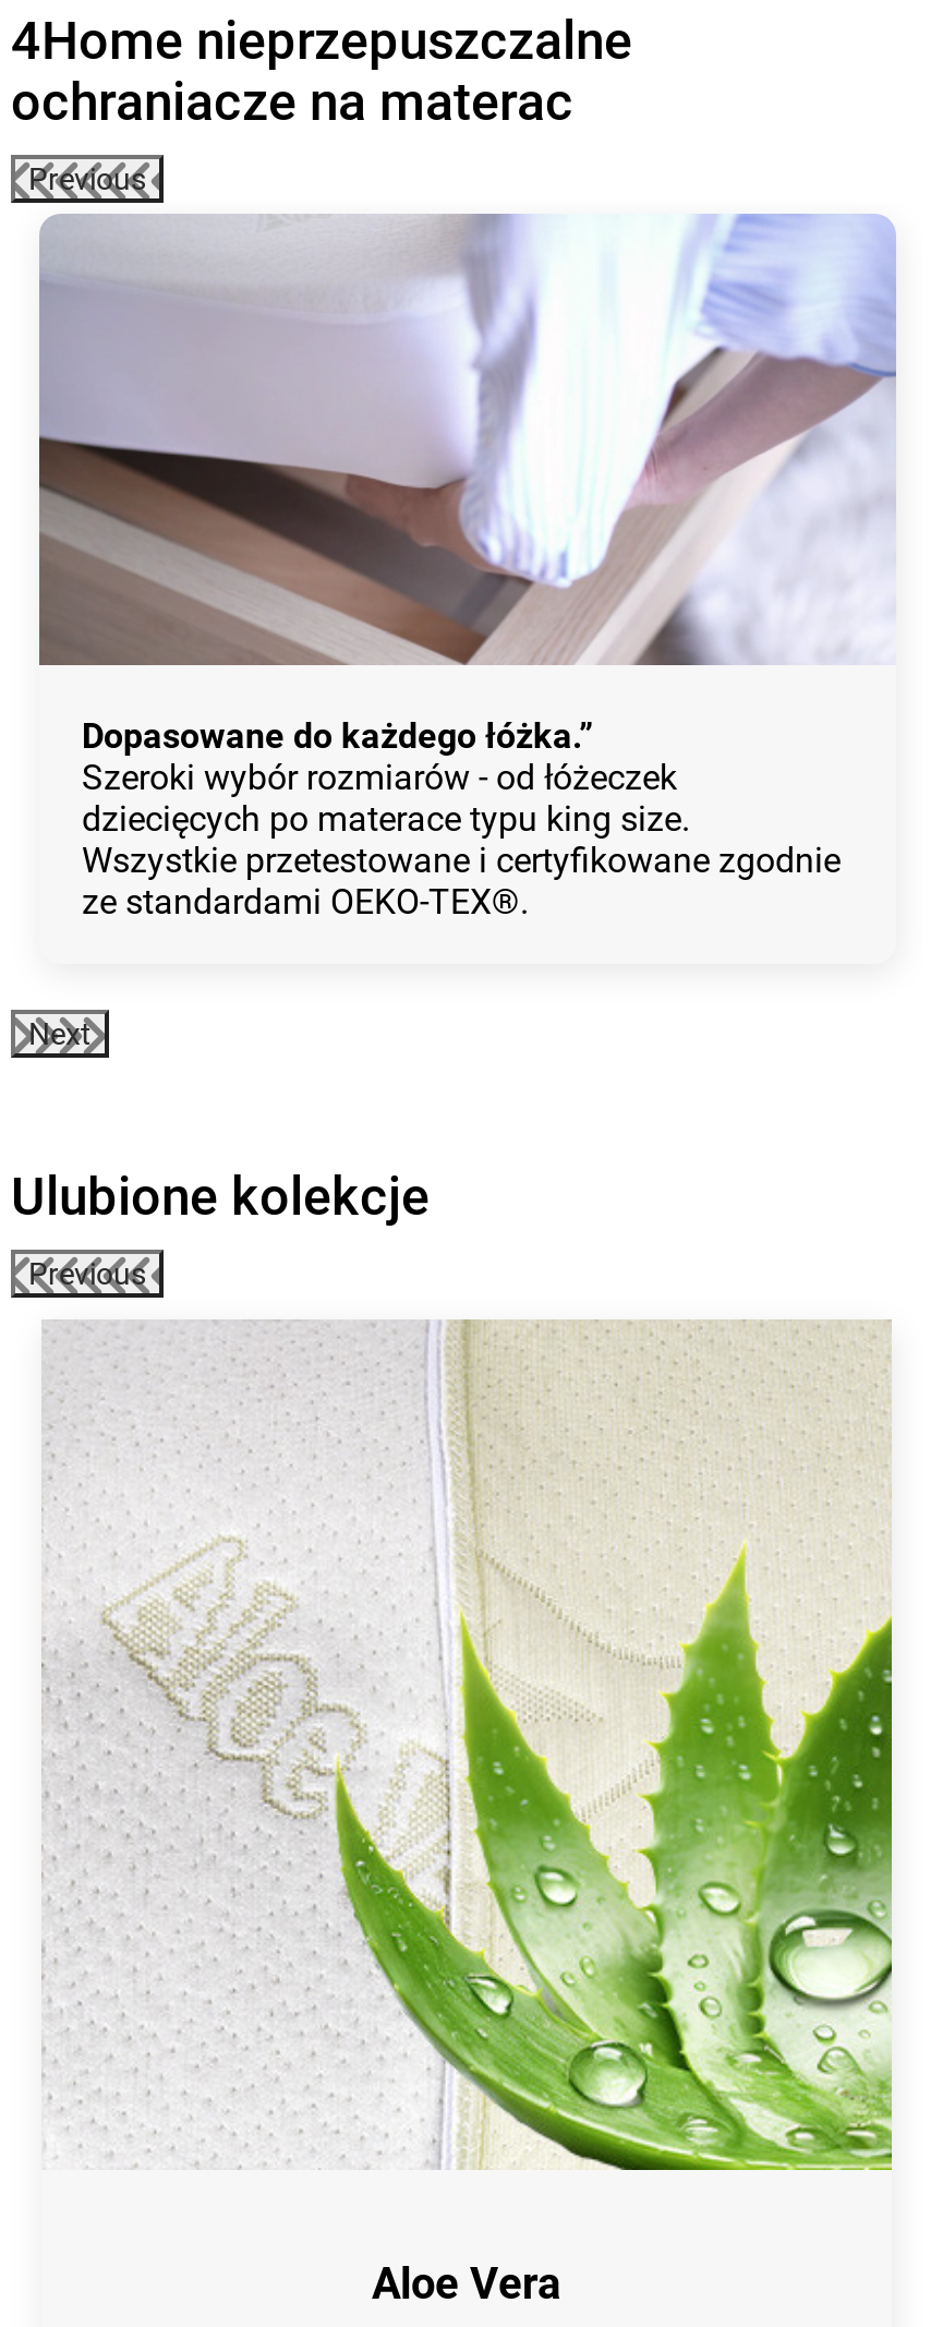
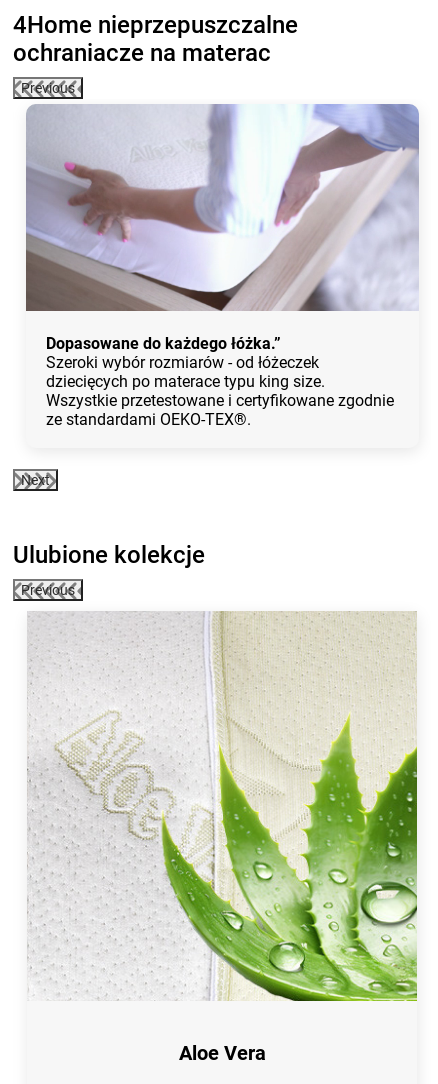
- [image]
+ [image]
